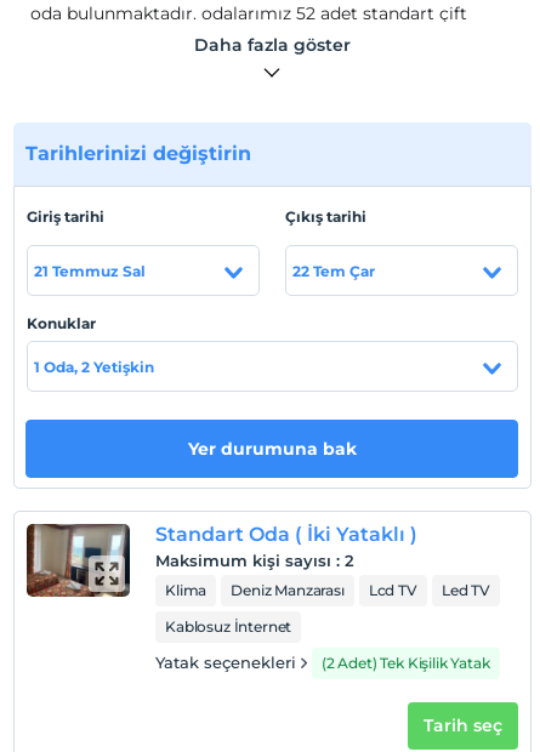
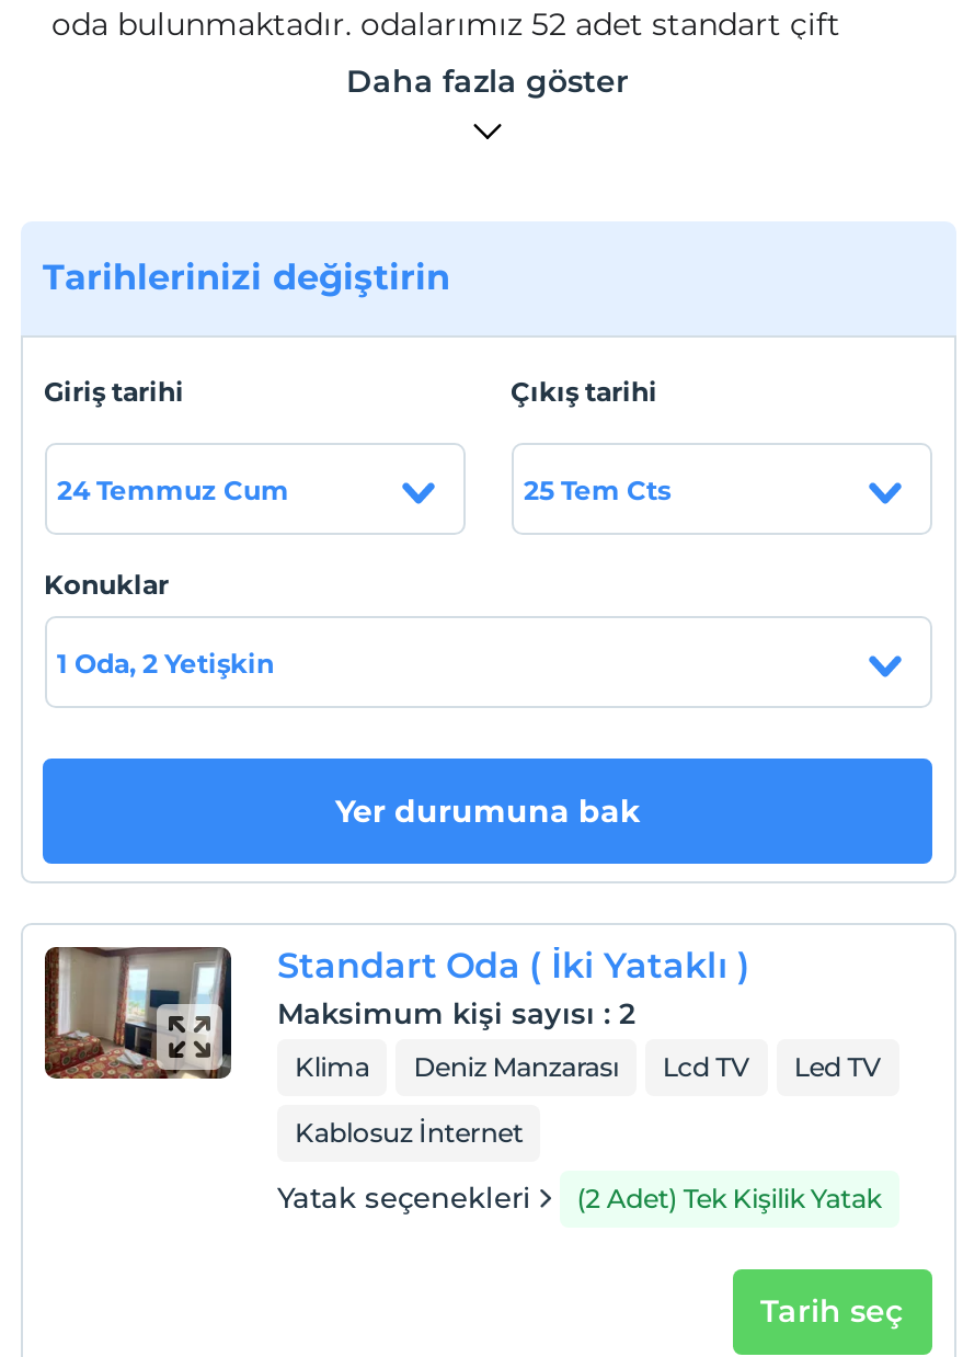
- 21 Temmuz Sal
+ 24 Temmuz Cum

- 22 Tem Çar
+ 25 Tem Cts
